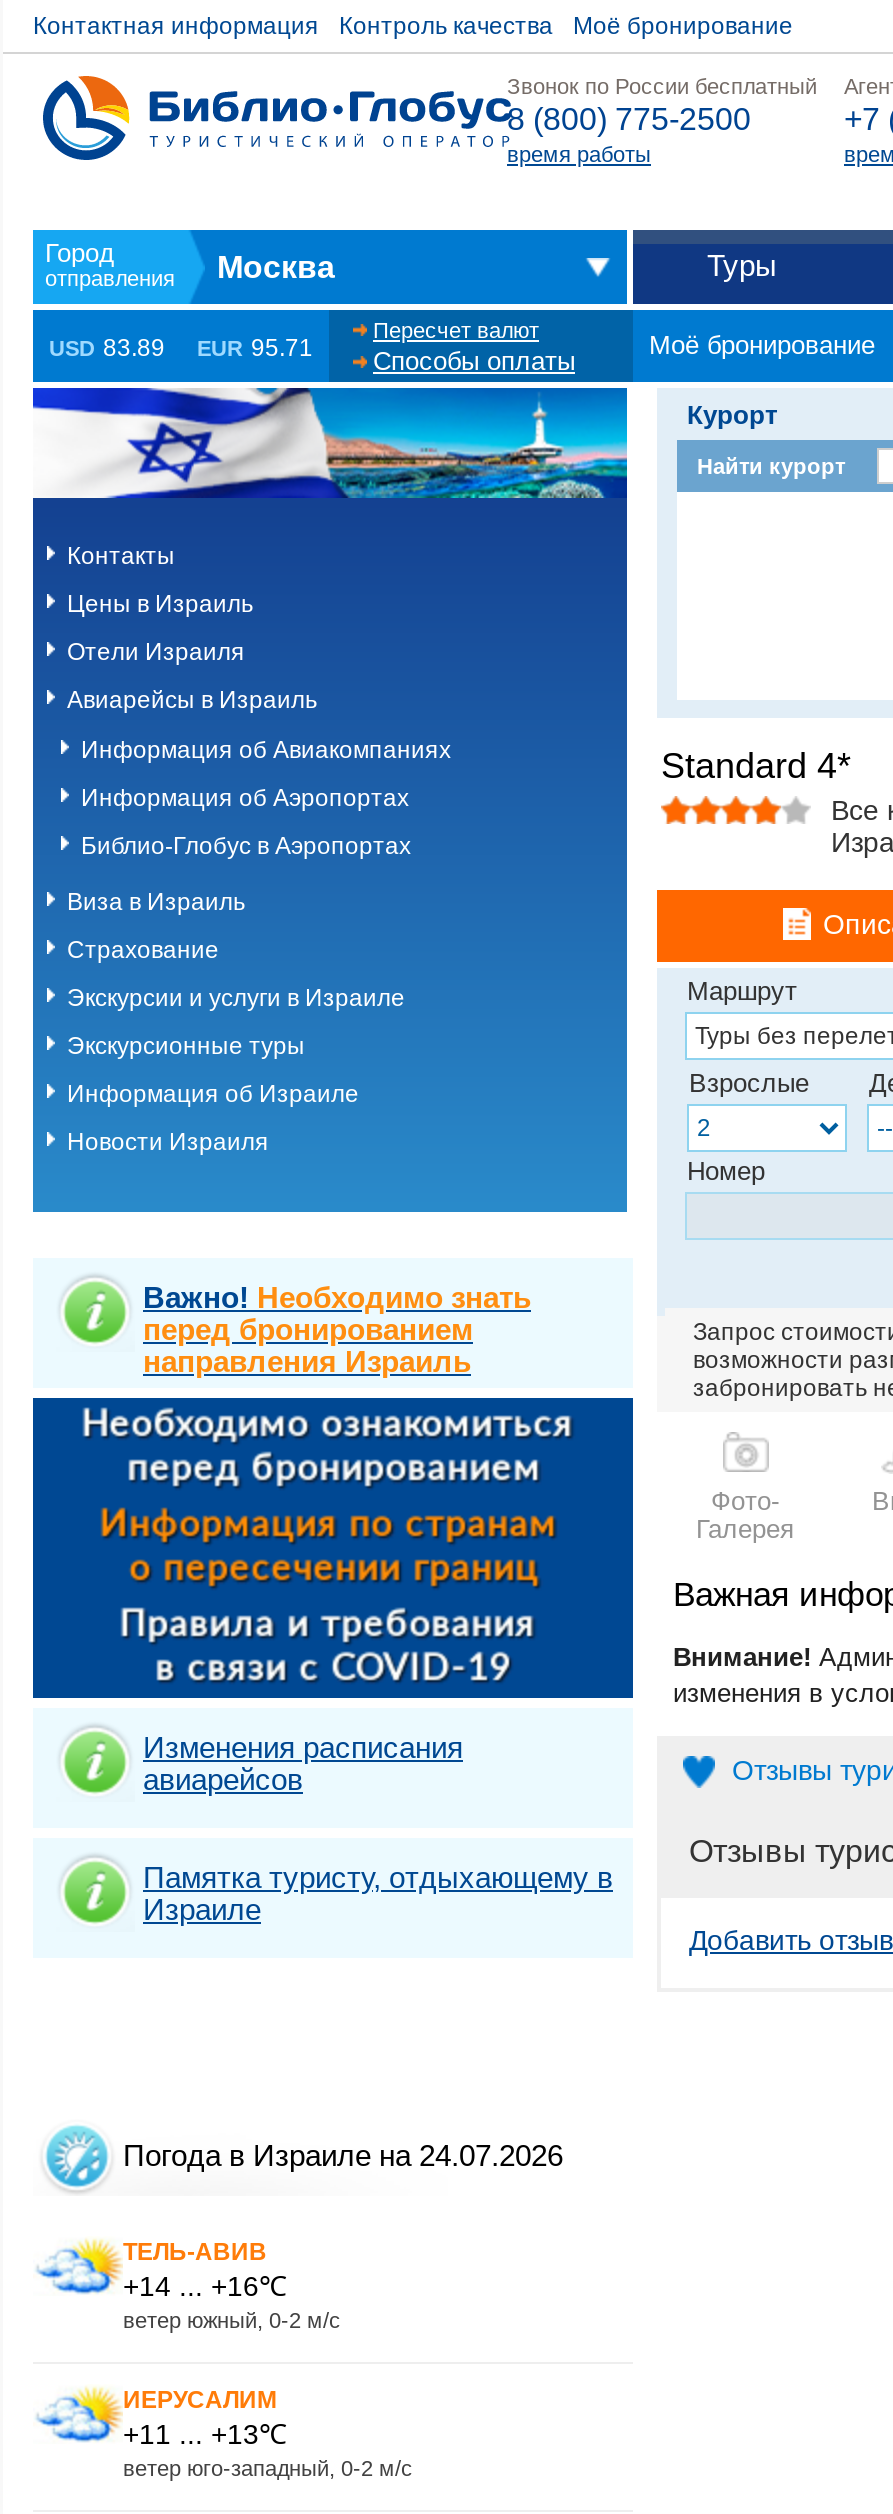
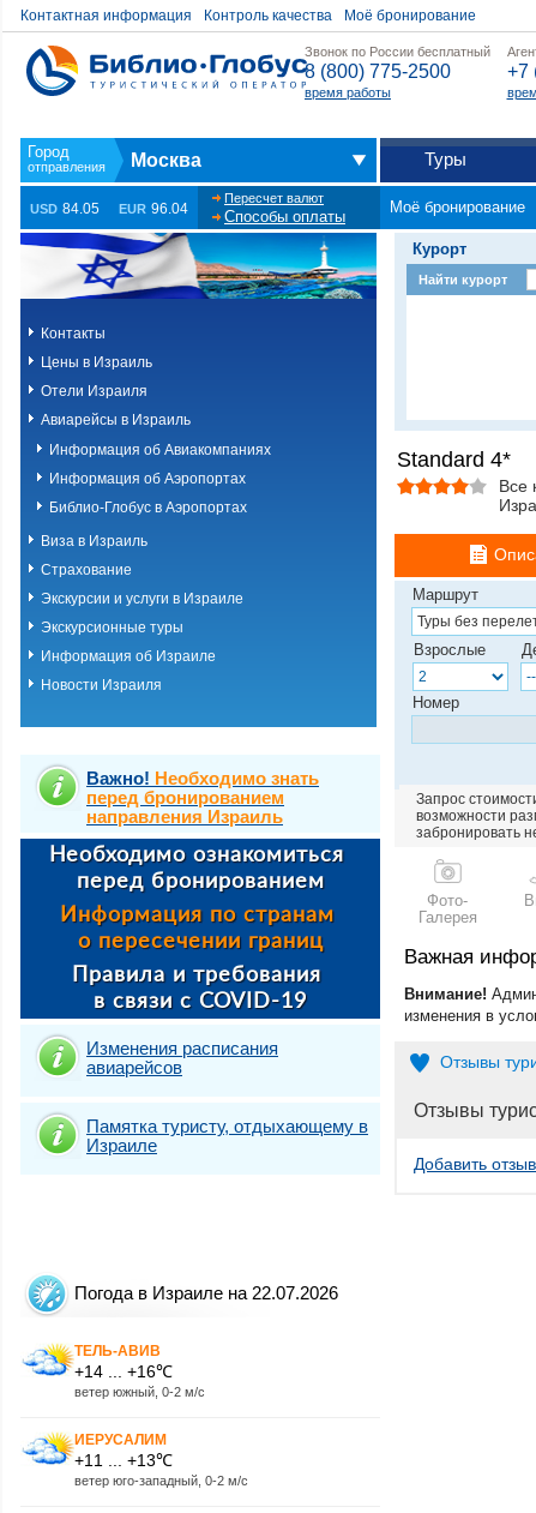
- USD 83.89
+ USD 84.05

- EUR 95.71
+ EUR 96.04

- Погода в Израиле на 24.07.2026
+ Погода в Израиле на 22.07.2026
